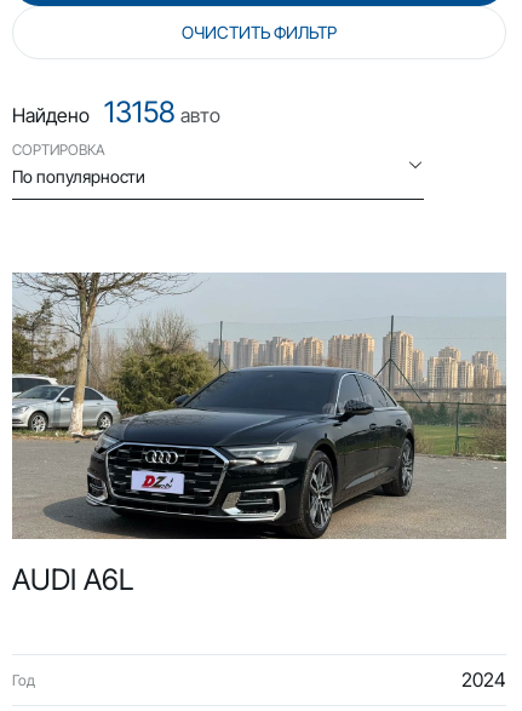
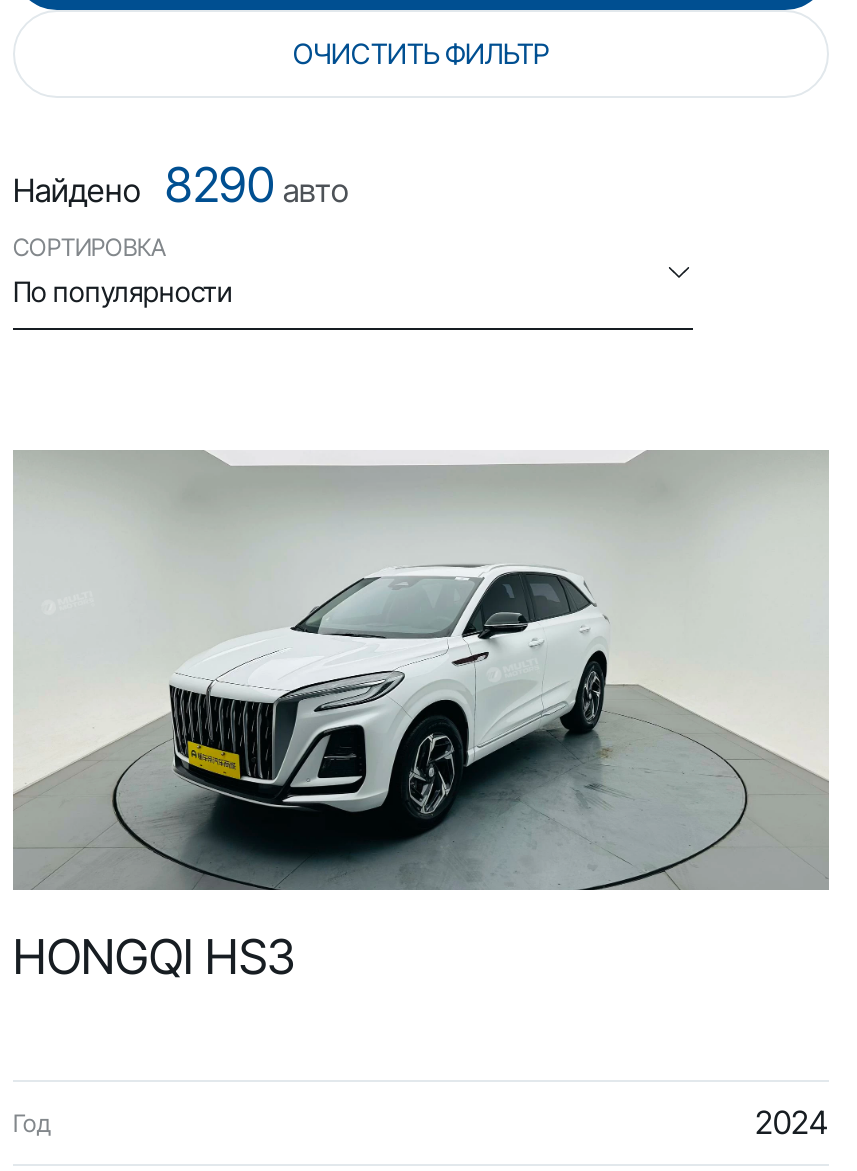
- Найдено 13158 авто
+ Найдено 8290 авто

- [image]
- AUDI A6L
+ [image]
+ HONGQI HS3
